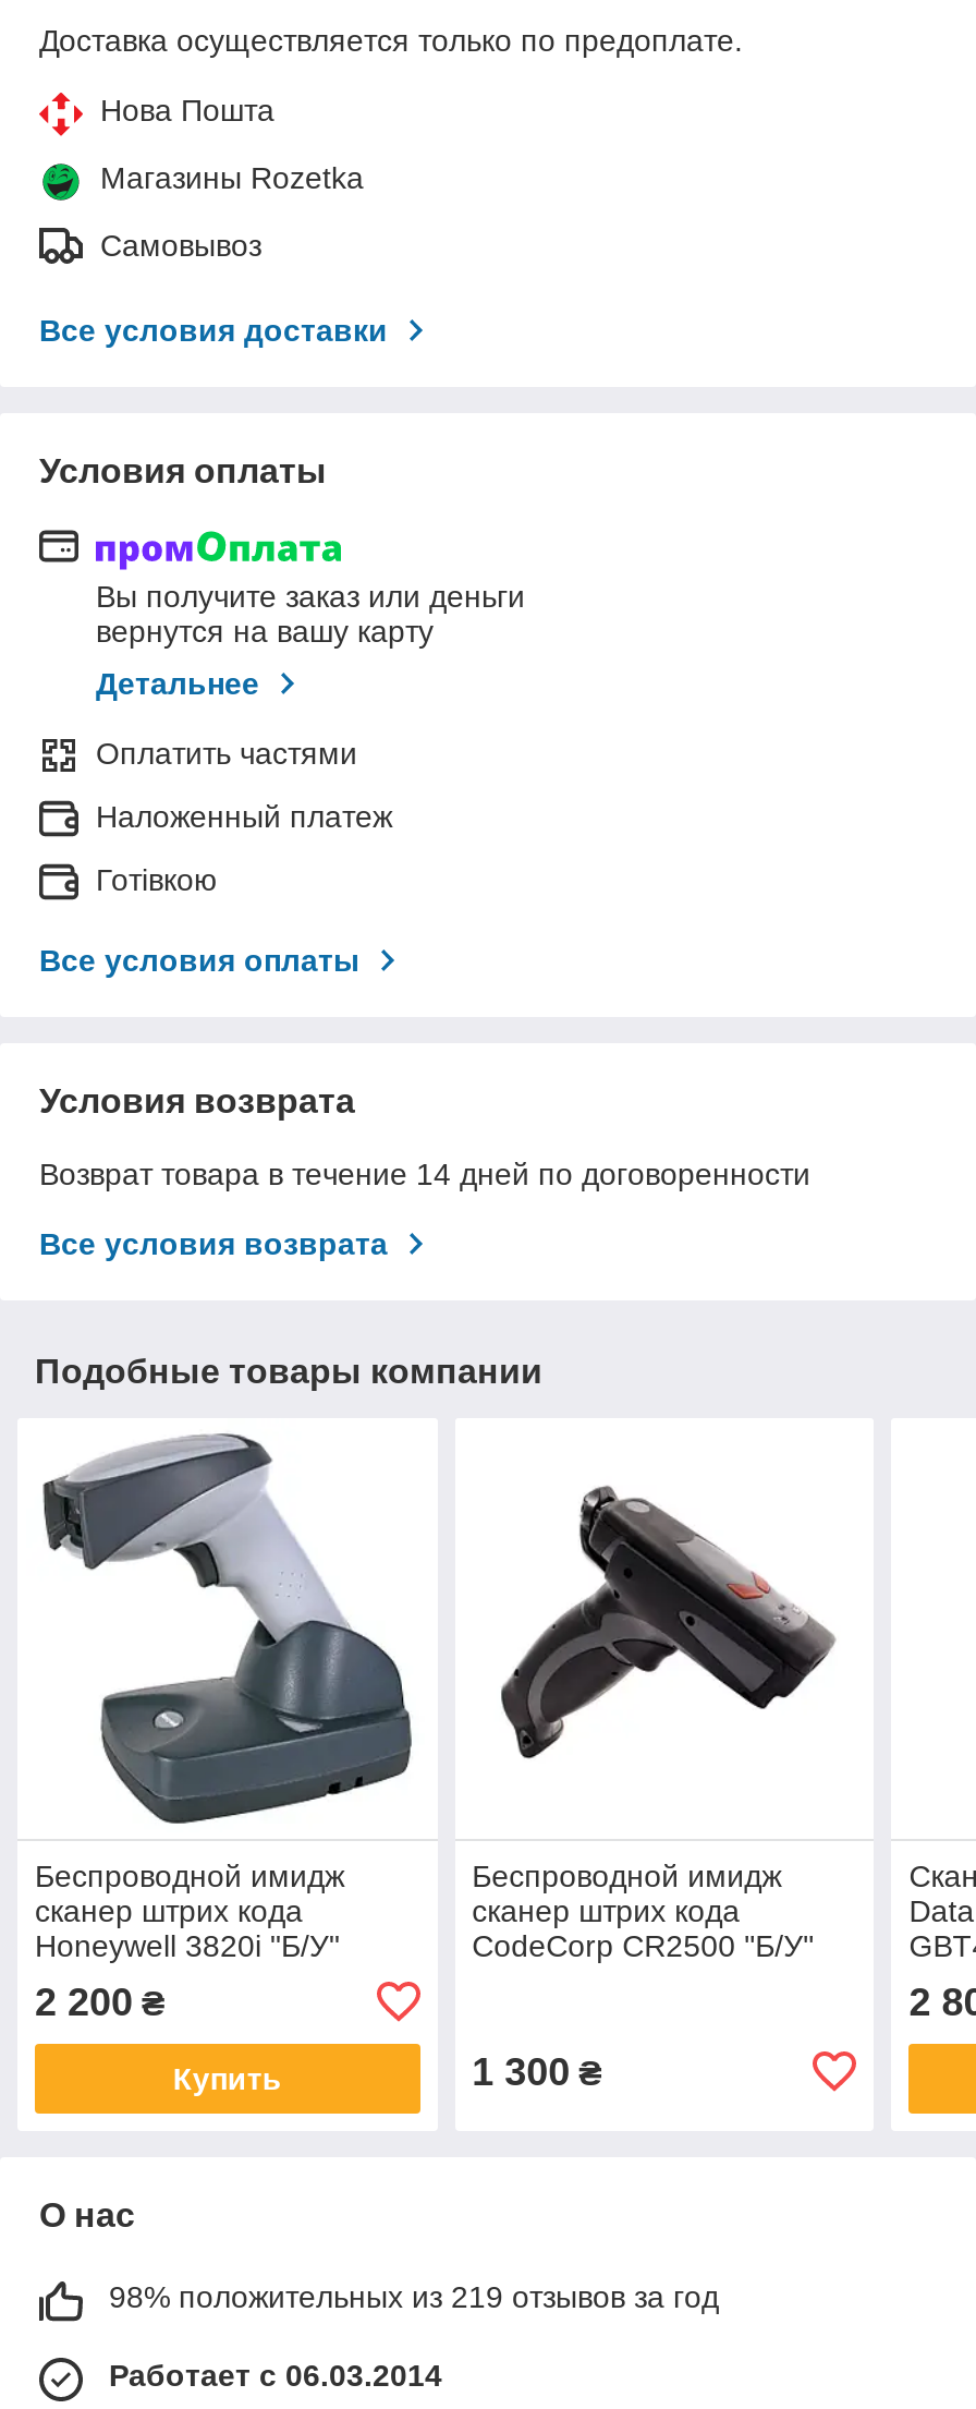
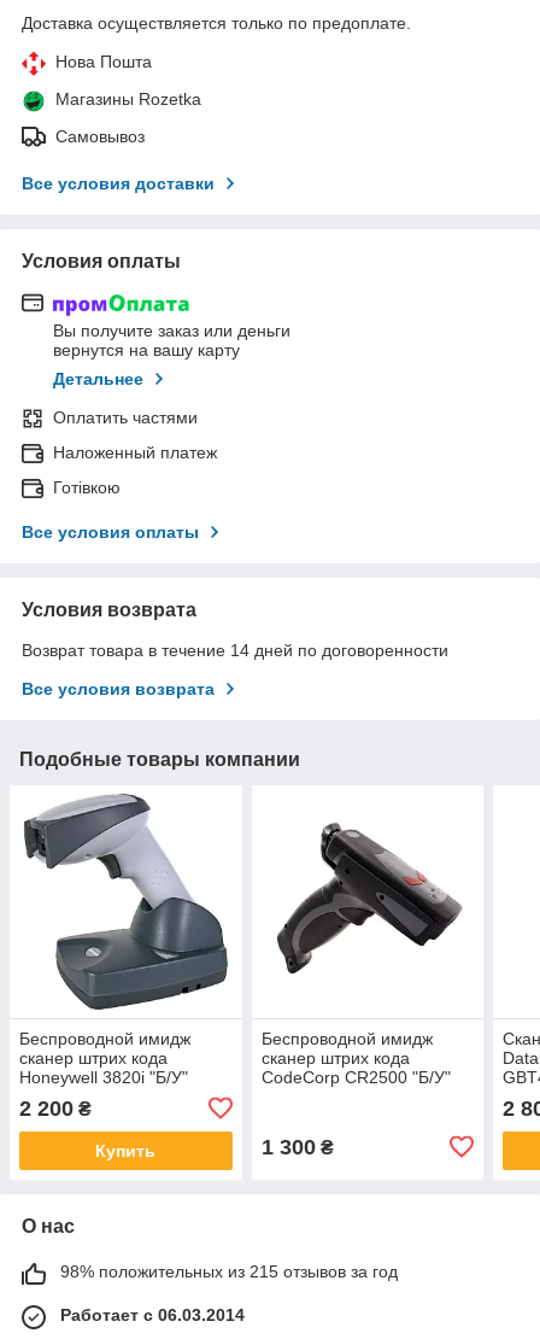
- 98% положительных из 219 отзывов за год
+ 98% положительных из 215 отзывов за год
